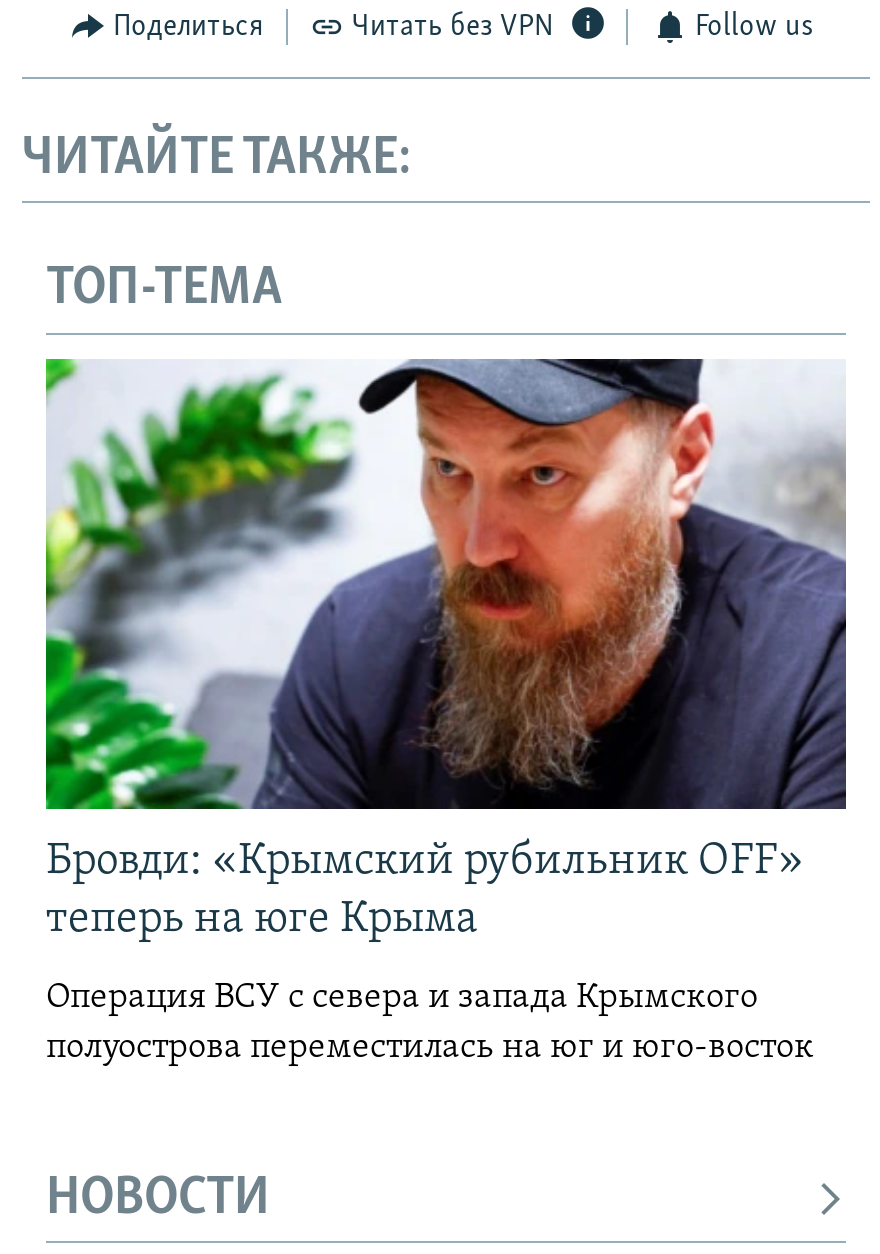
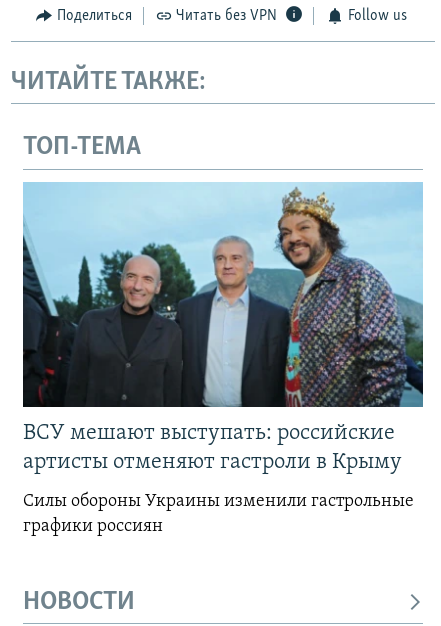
- [image]
- Бровди: «Крымский рубильник OFF»
- теперь на юге Крыма
+ [image]
+ ВСУ мешают выступать: российские
+ артисты отменяют гастроли в Крыму

- Операция ВСУ с севера и запада Крымского
- полуострова переместилась на юг и юго-восток
+ Силы обороны Украины изменили гастрольные
+ графики россиян
